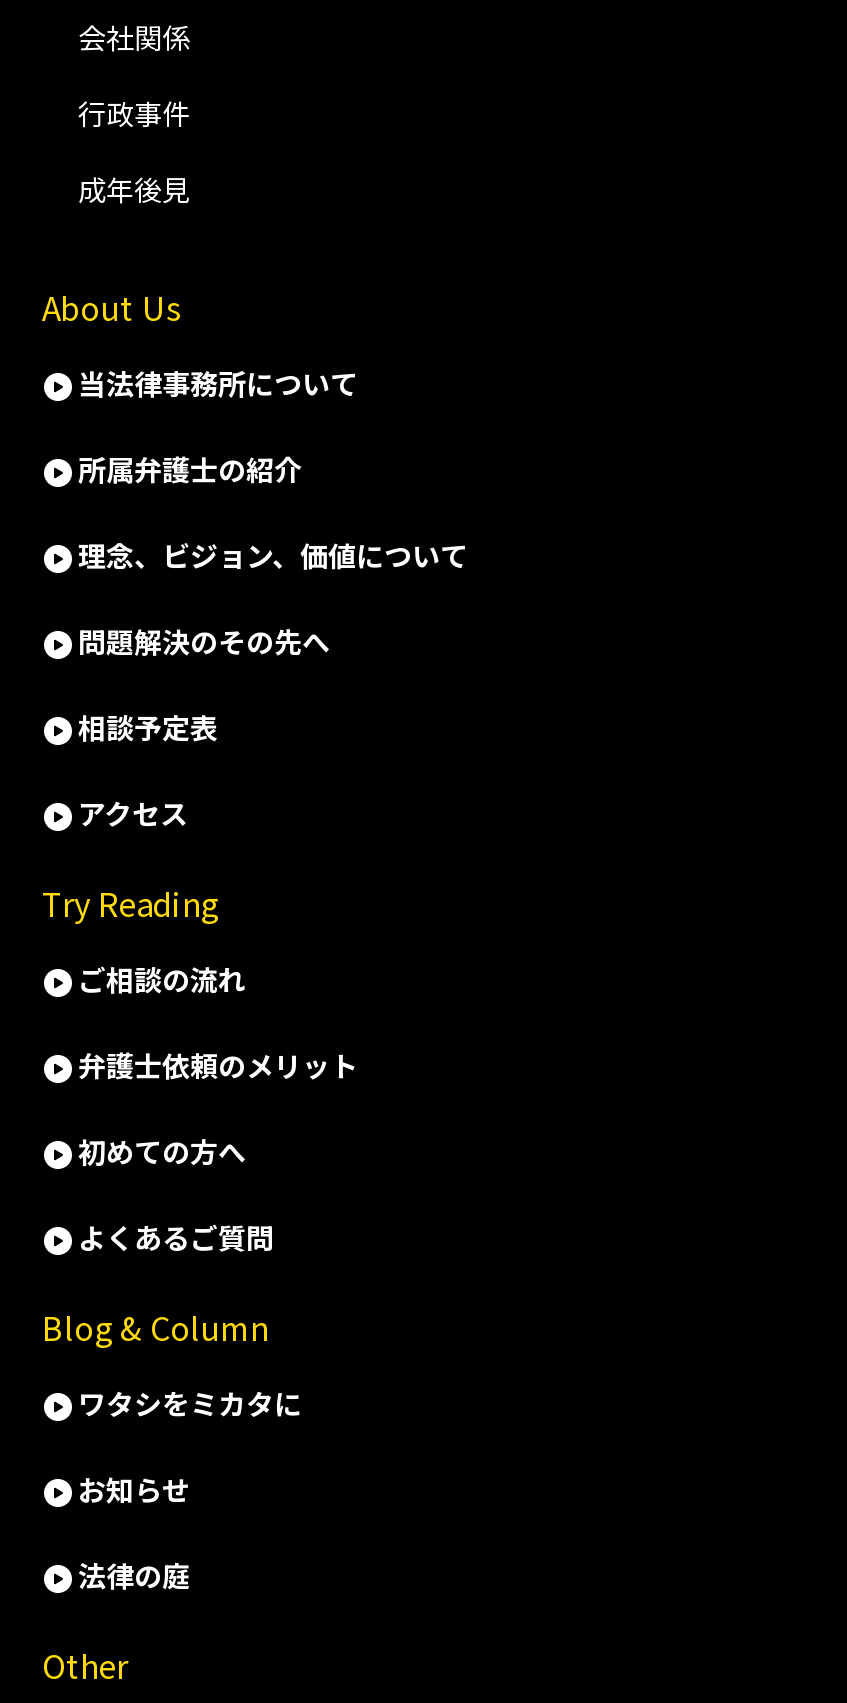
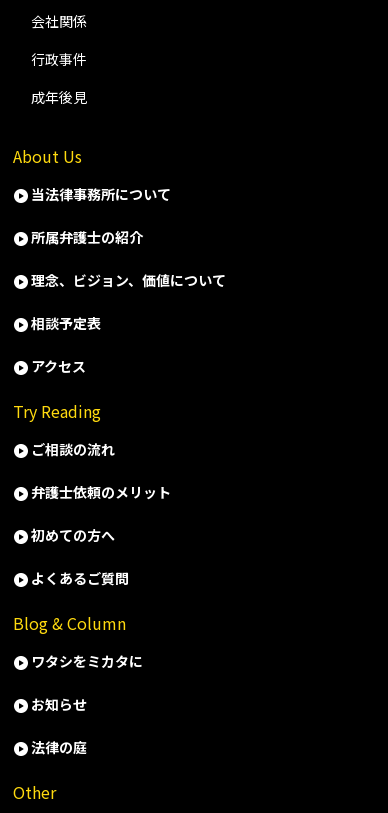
- 問題解決のその先へ
